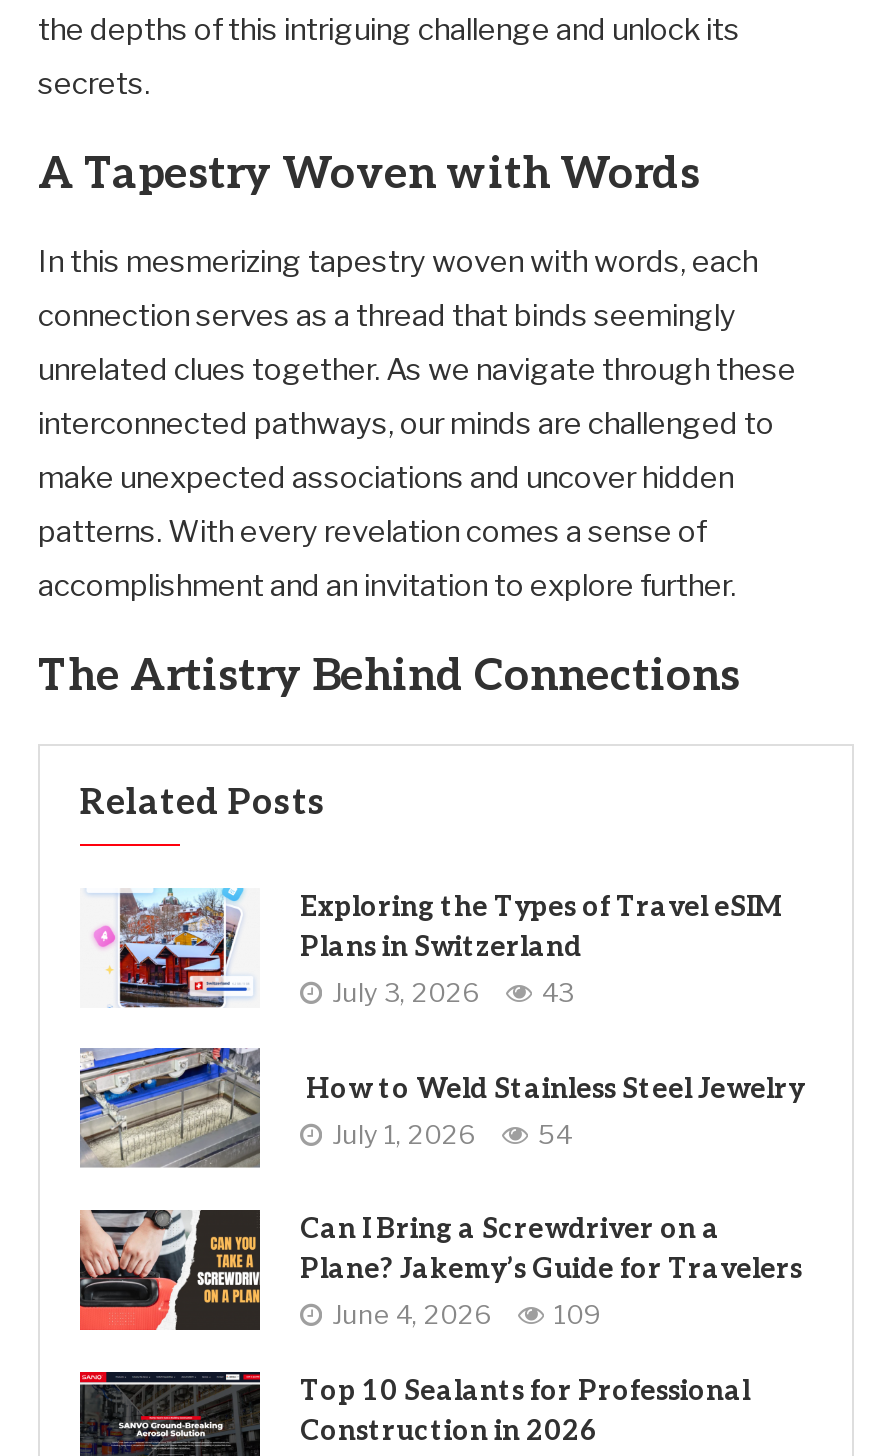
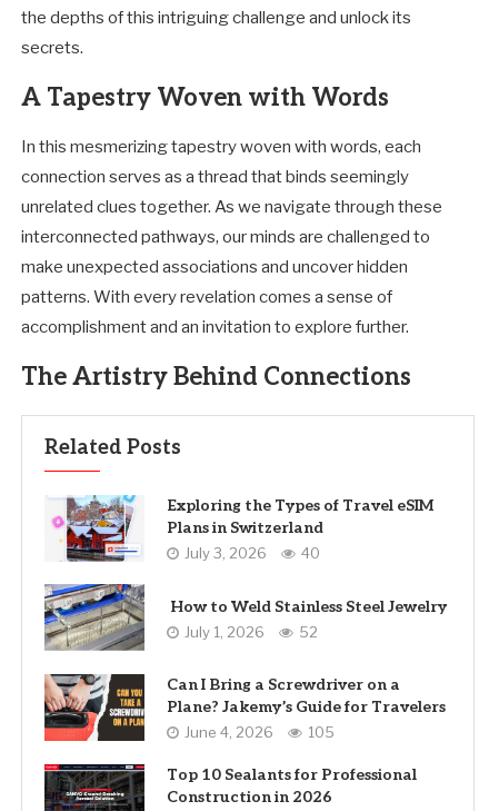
- July 3, 2026 43
+ July 3, 2026 40

- July 1, 2026 54
+ July 1, 2026 52

- June 4, 2026 109
+ June 4, 2026 105
